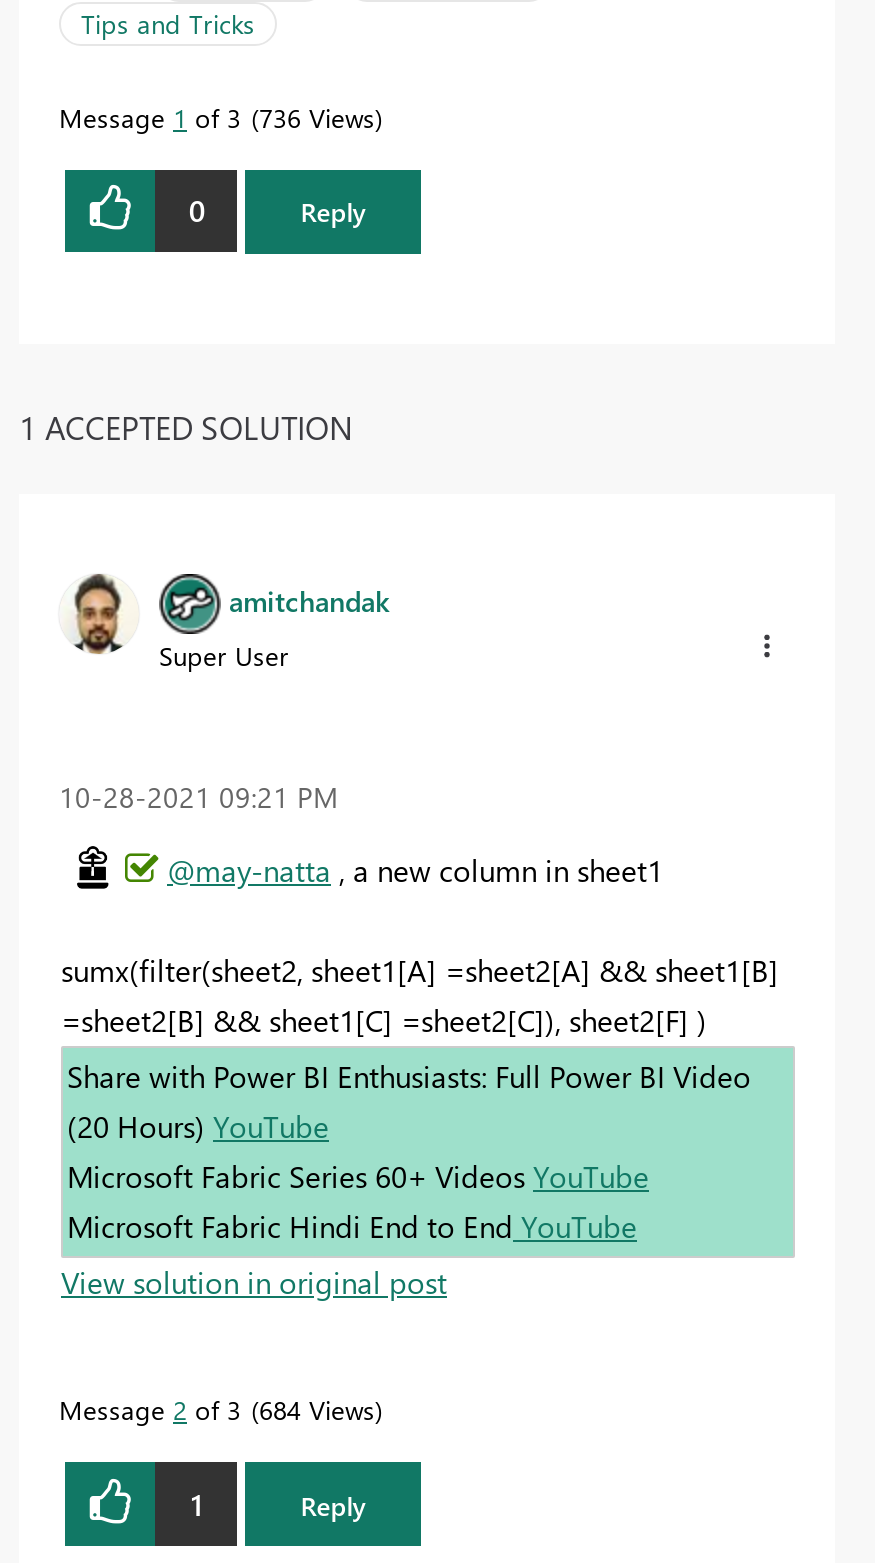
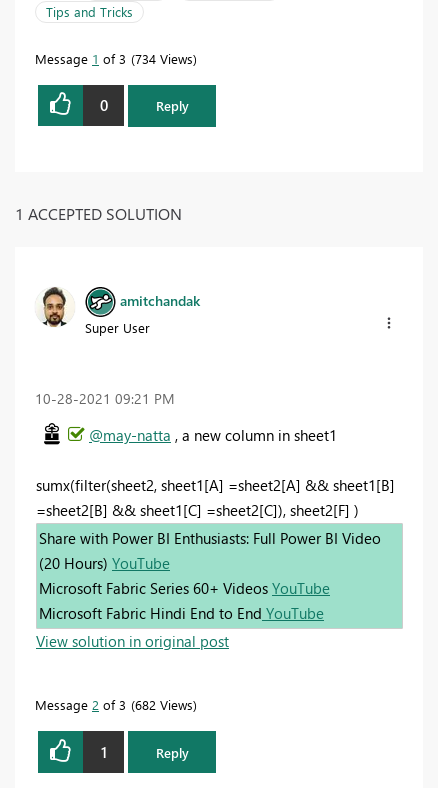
- Message 1 of 3 736 Views
+ Message 1 of 3 734 Views

- Message 2 of 3 684 Views
+ Message 2 of 3 682 Views
